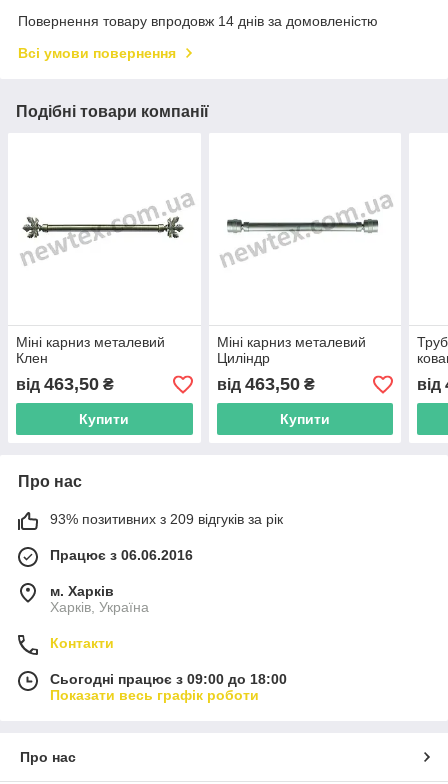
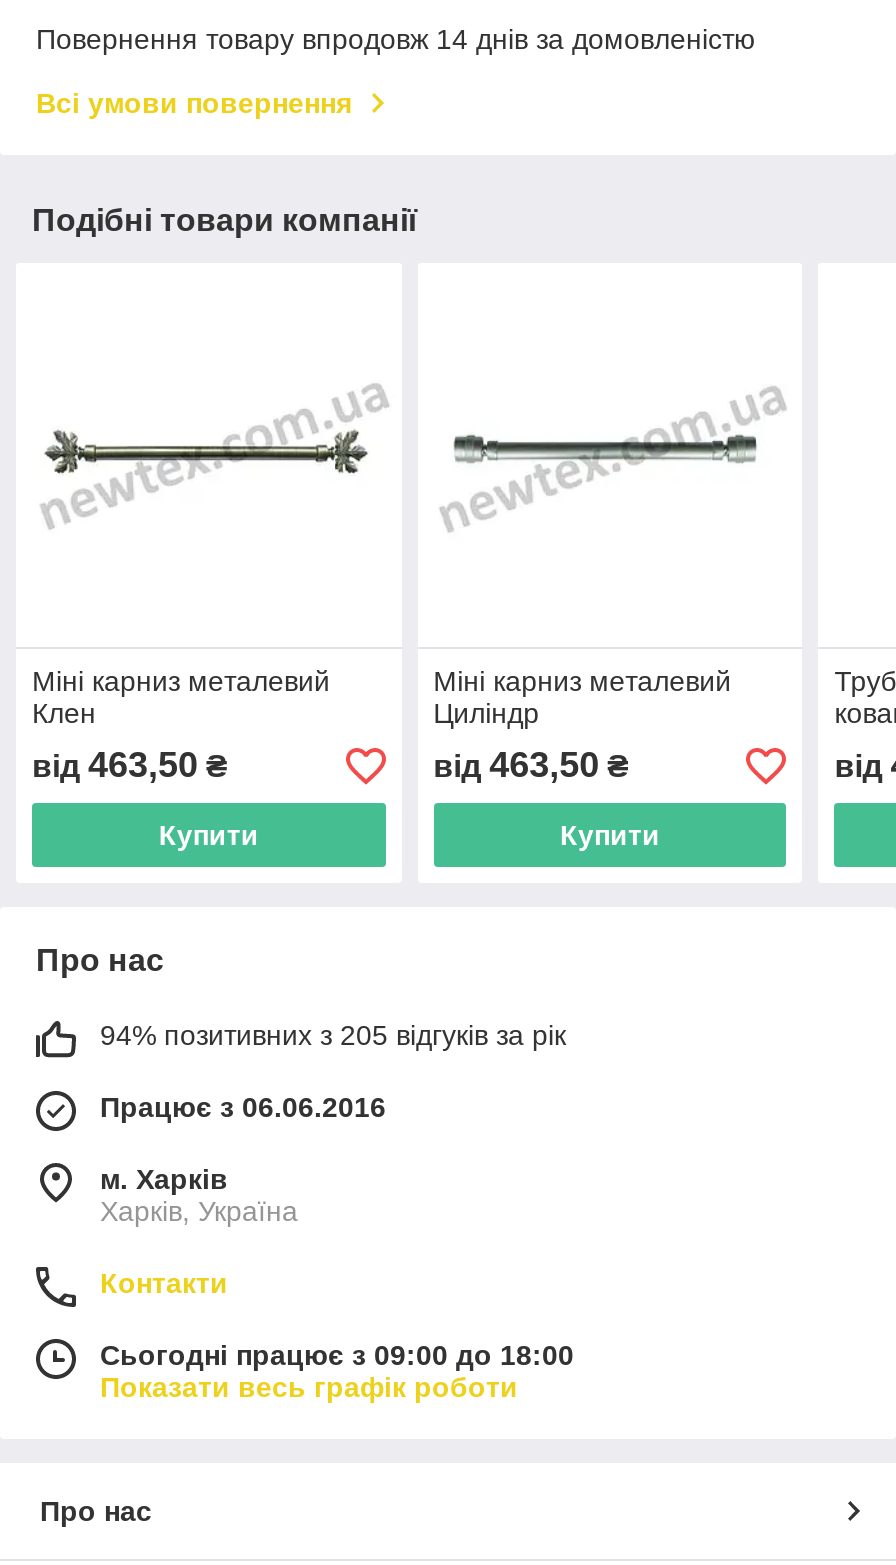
- 93% позитивних з 209 відгуків за рік
+ 94% позитивних з 205 відгуків за рік
